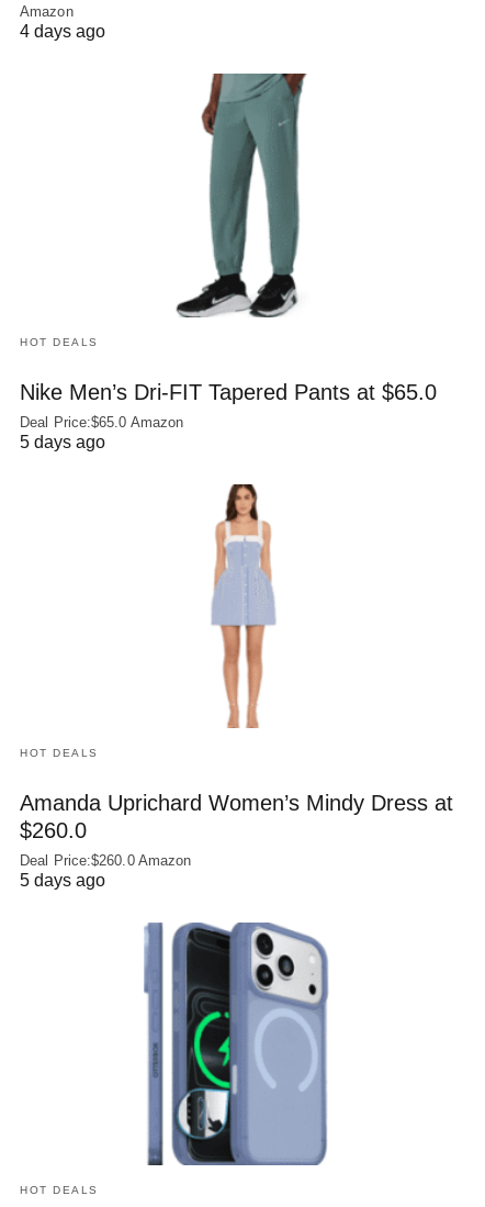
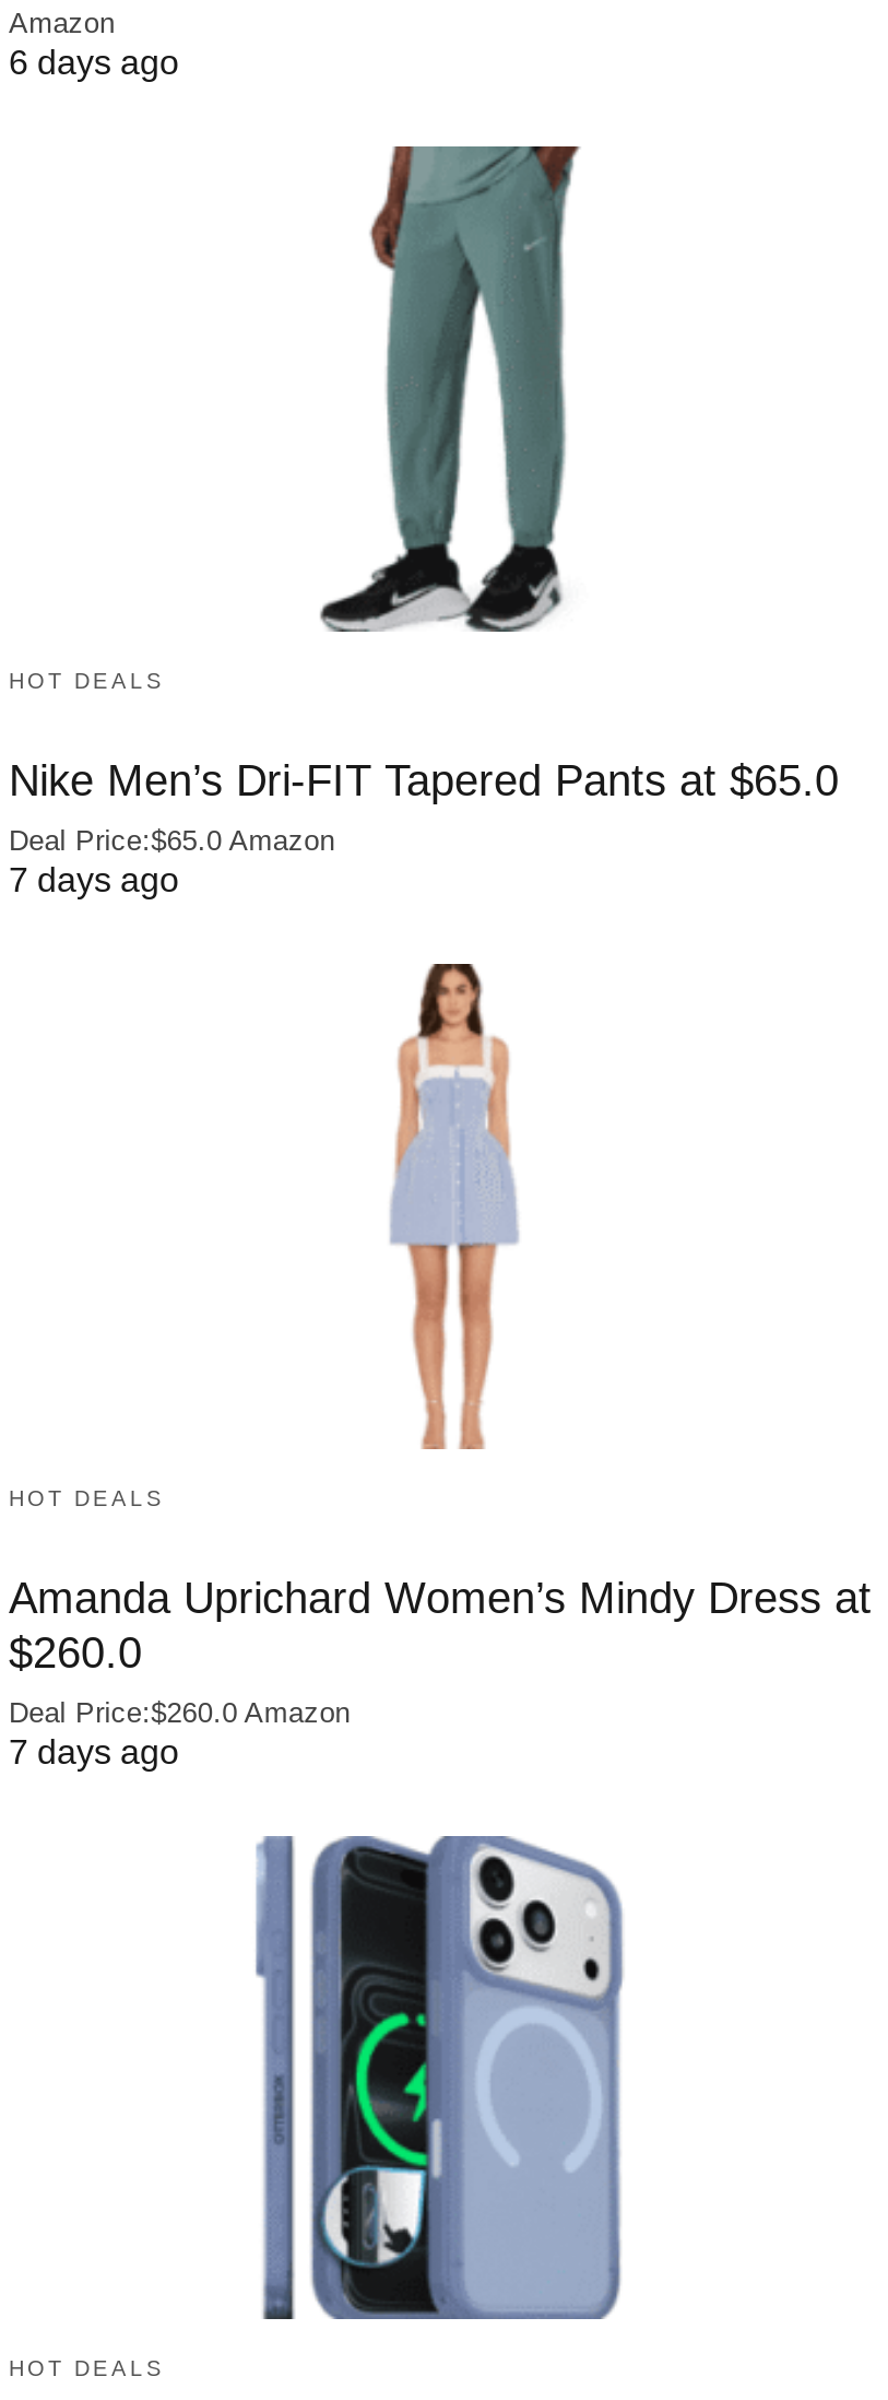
- 4 days ago
+ 6 days ago

- 5 days ago
+ 7 days ago

- 5 days ago
+ 7 days ago
